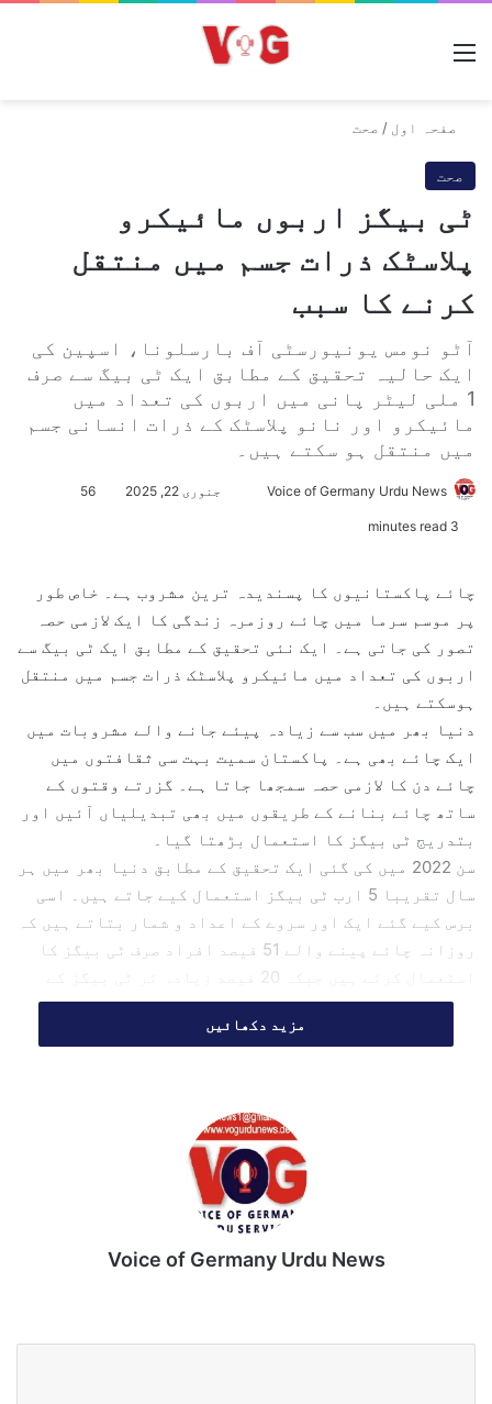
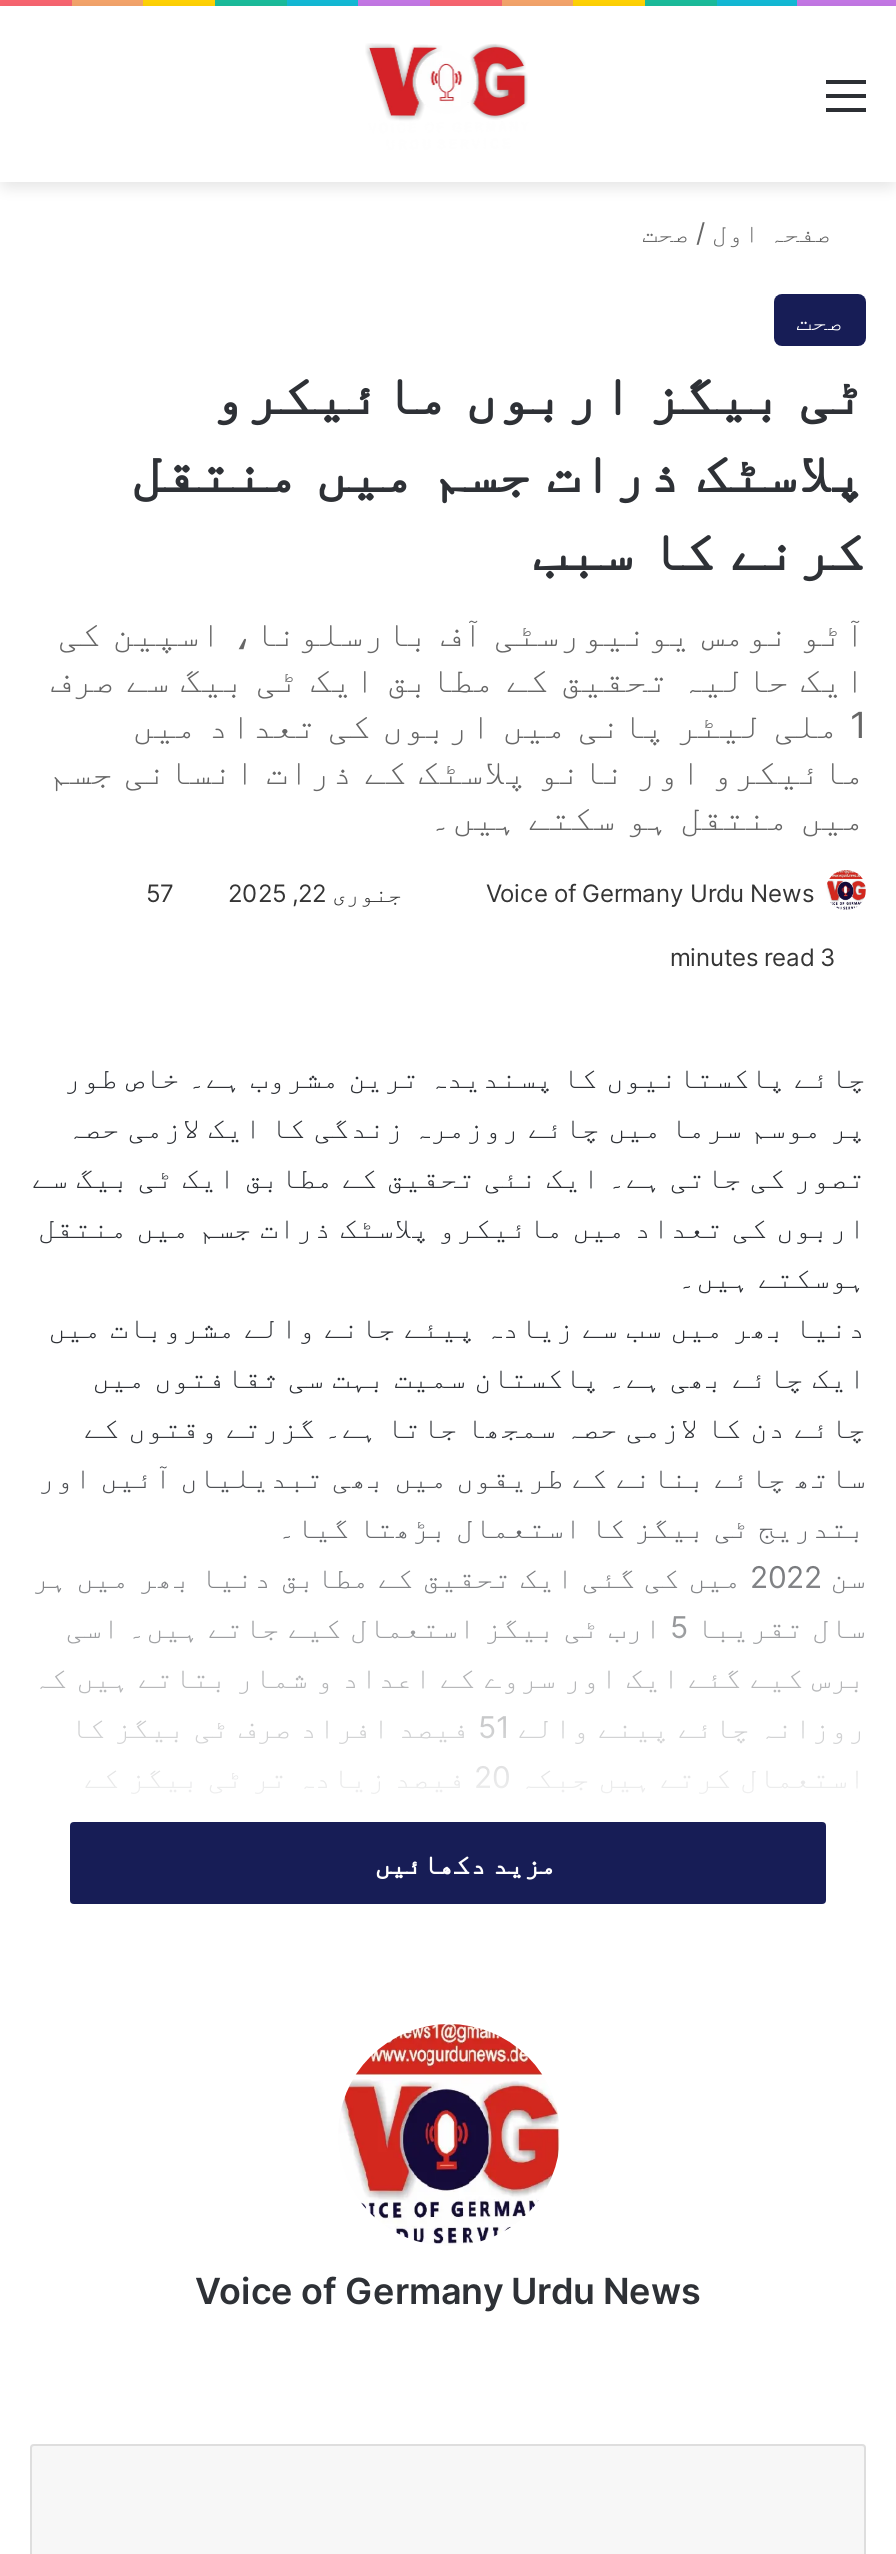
- 56
+ 57
